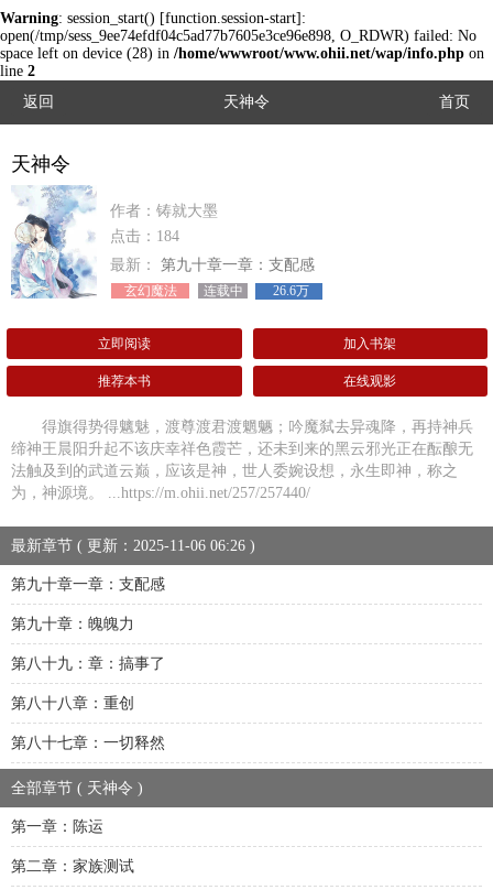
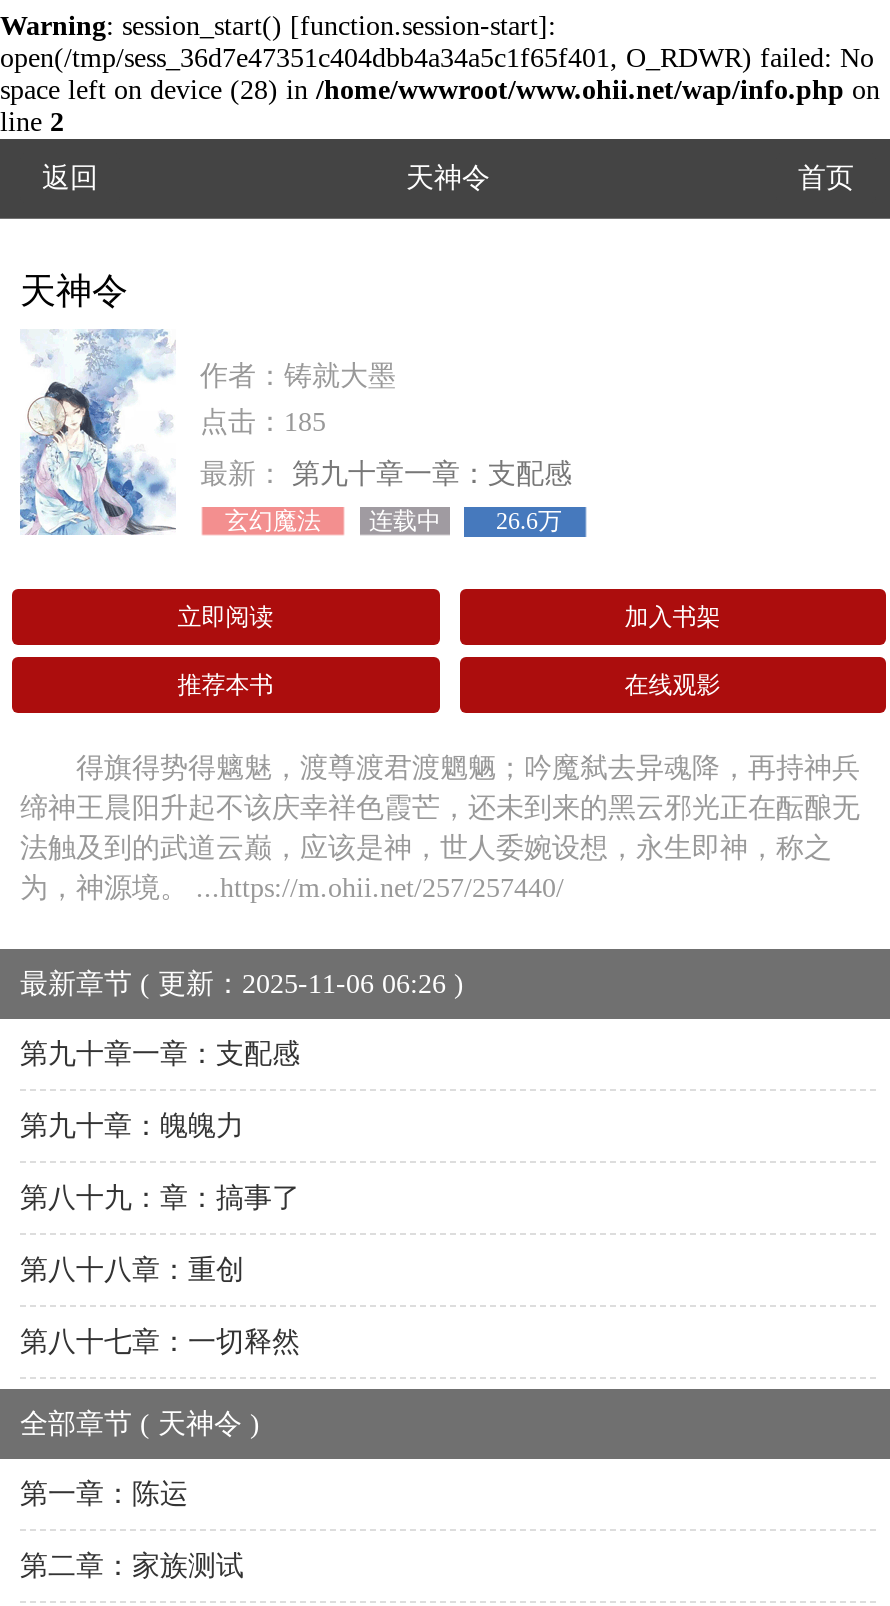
- open(/tmp/sess_9ee74efdf04c5ad77b7605e3ce96e898, O_RDWR) failed: No
+ open(/tmp/sess_36d7e47351c404dbb4a34a5c1f65f401, O_RDWR) failed: No

- 点击：184
+ 点击：185
